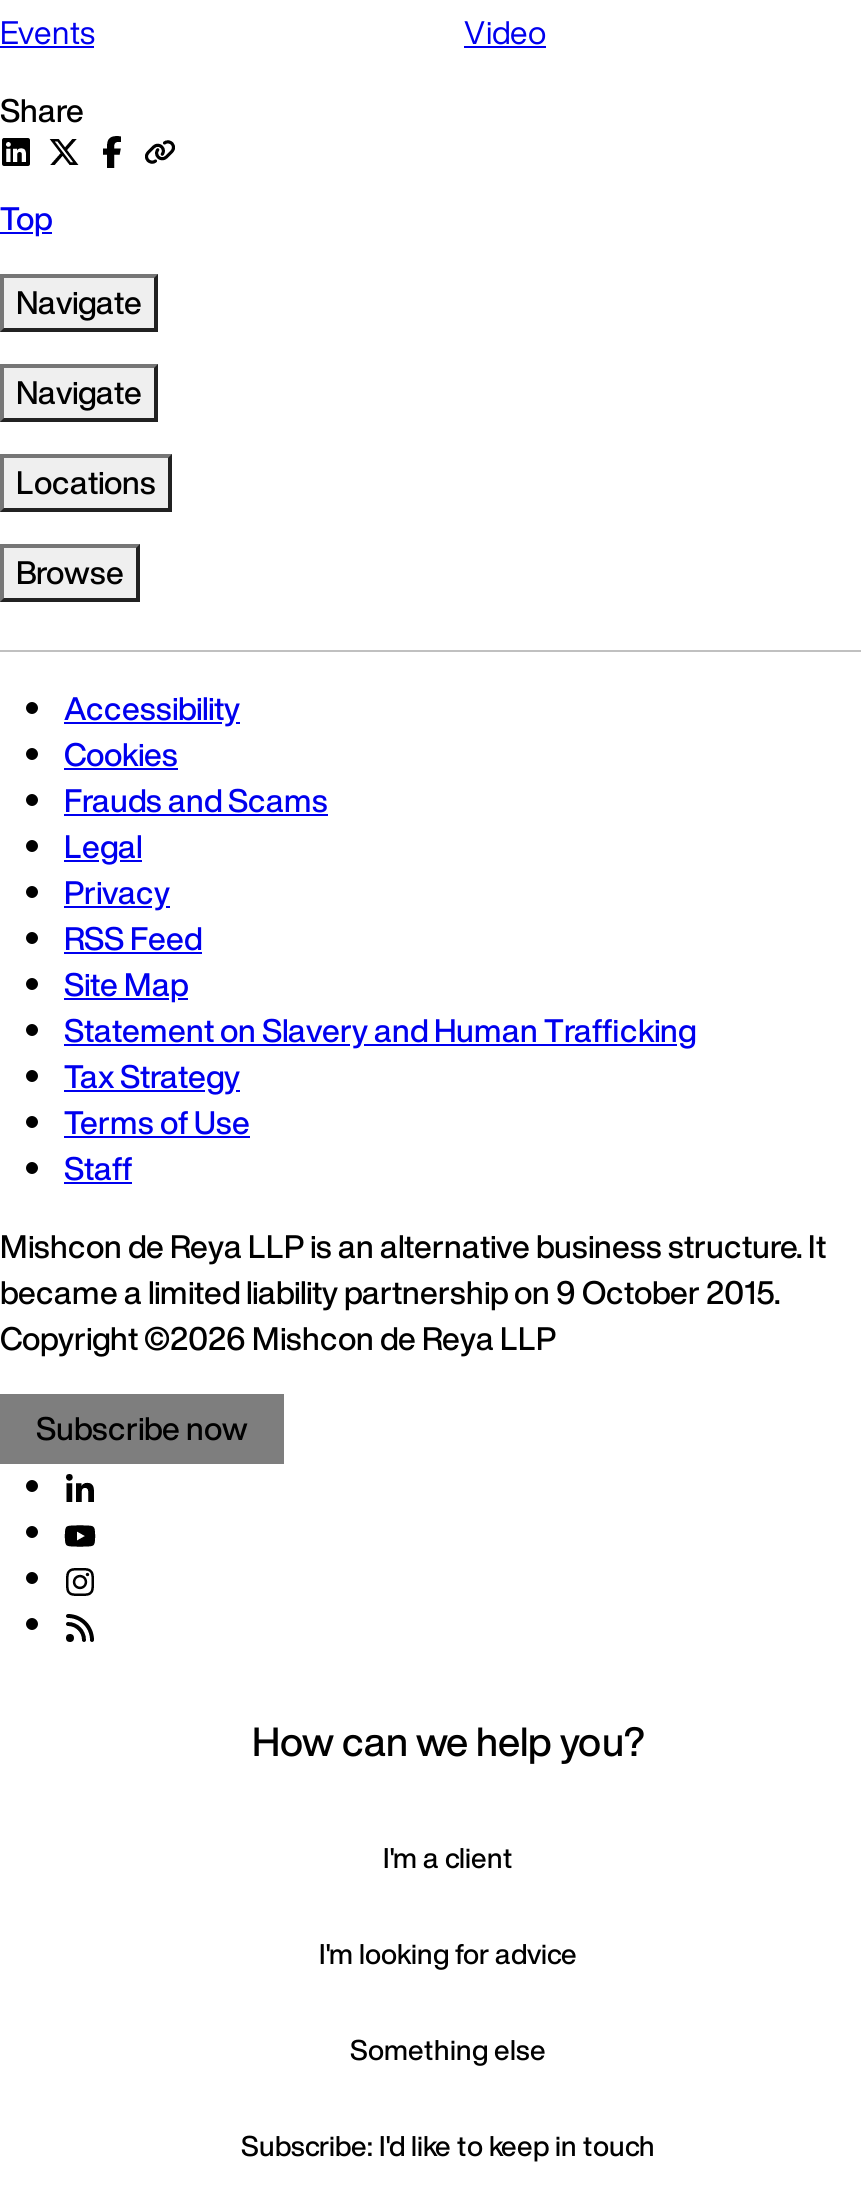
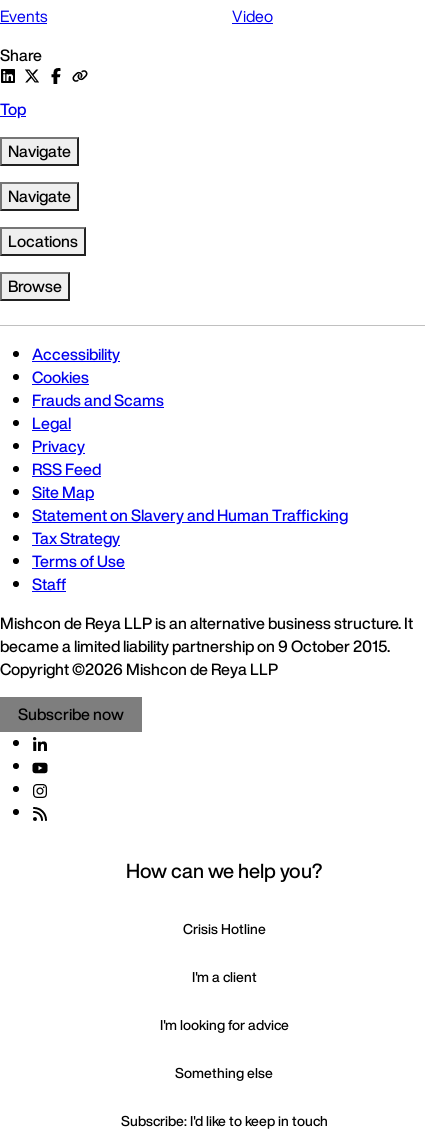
+ Crisis Hotline
